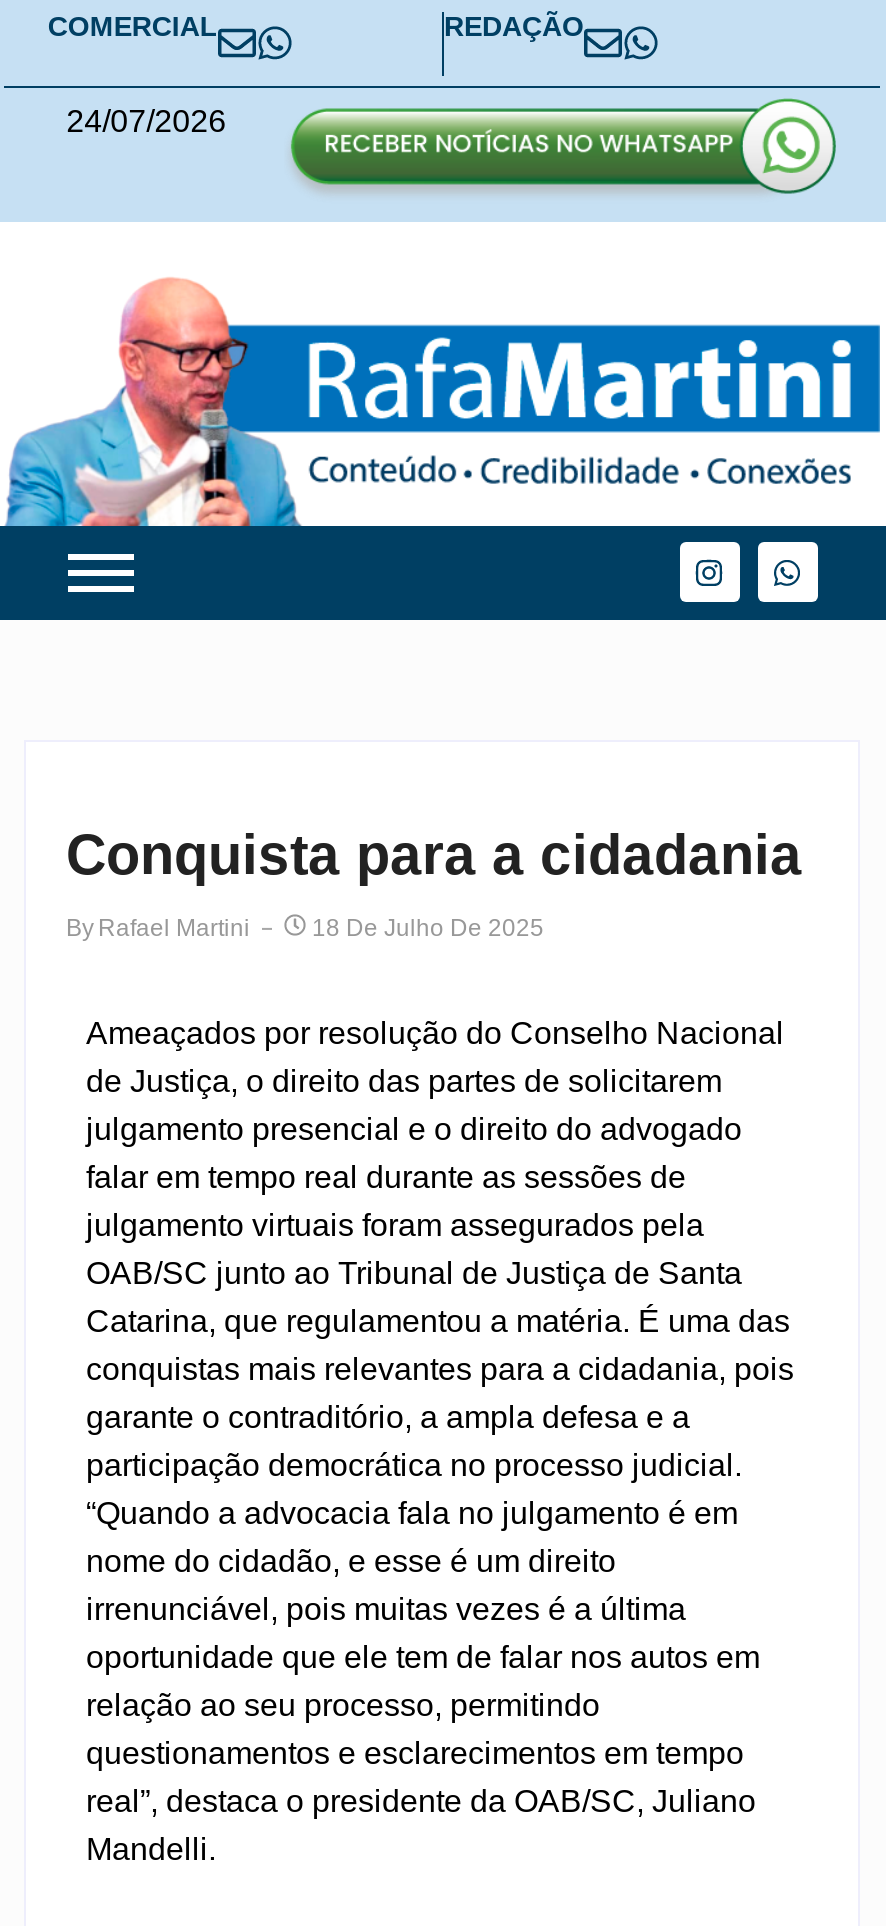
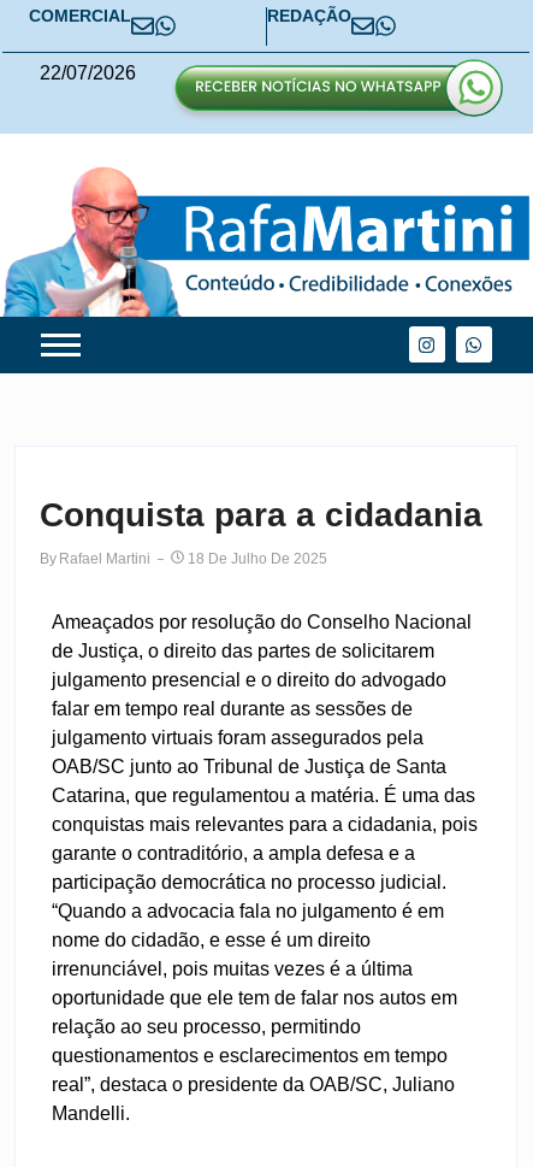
- 24/07/2026
+ 22/07/2026
